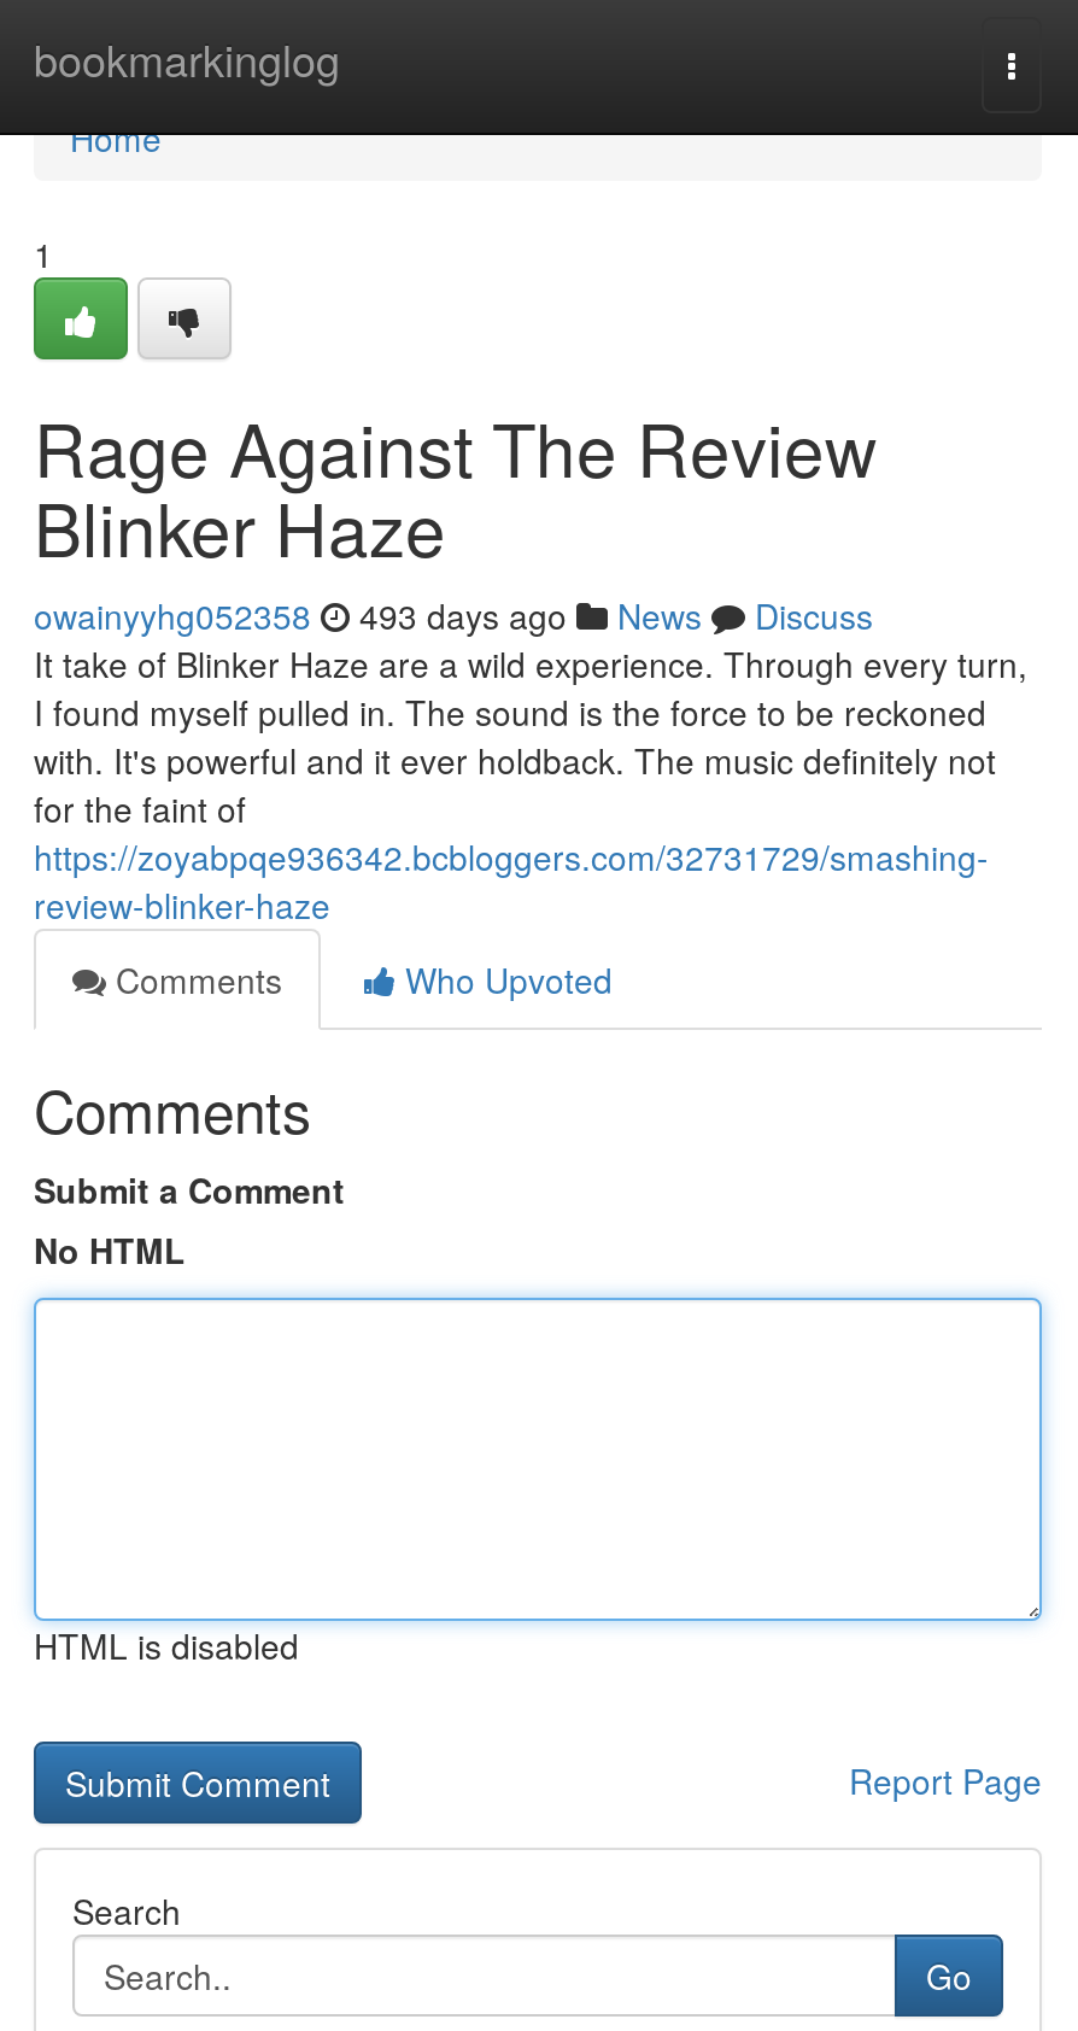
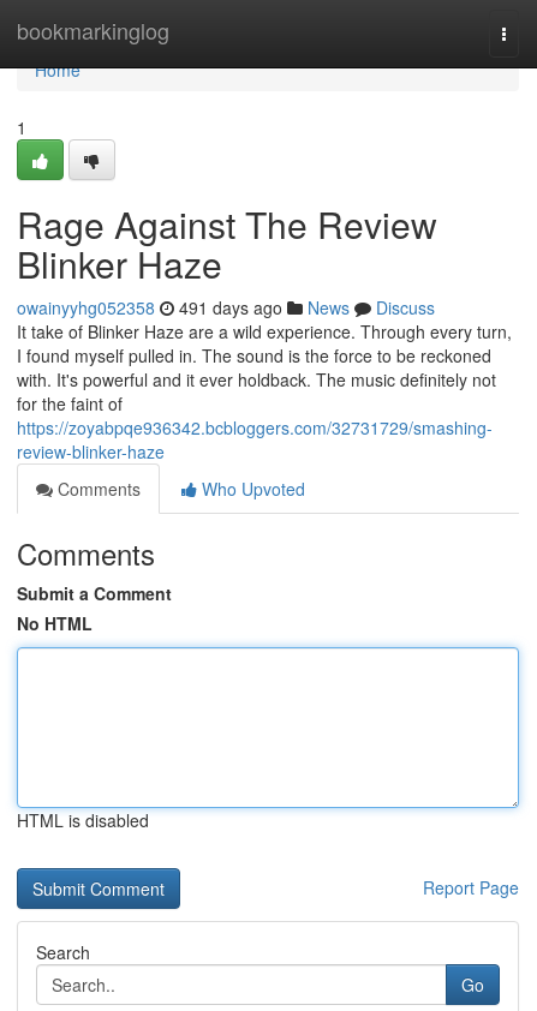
- owainyyhg052358 493 days ago News Discuss
+ owainyyhg052358 491 days ago News Discuss
